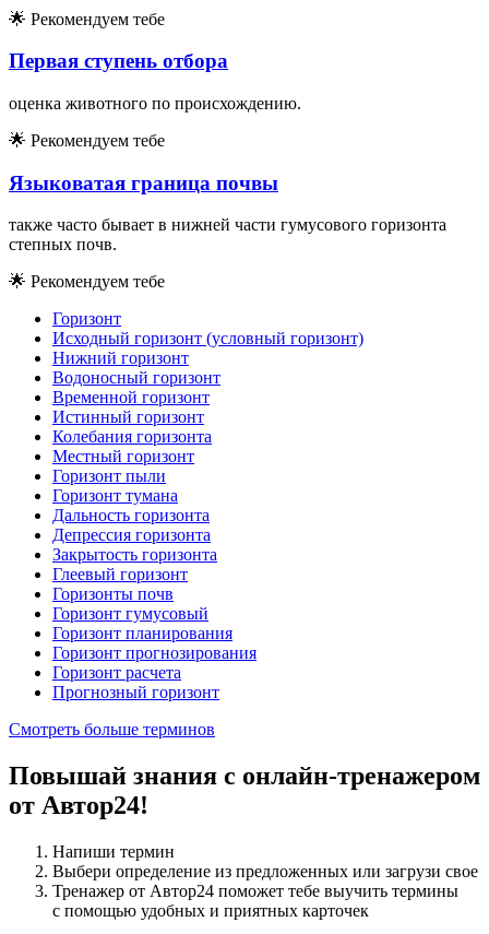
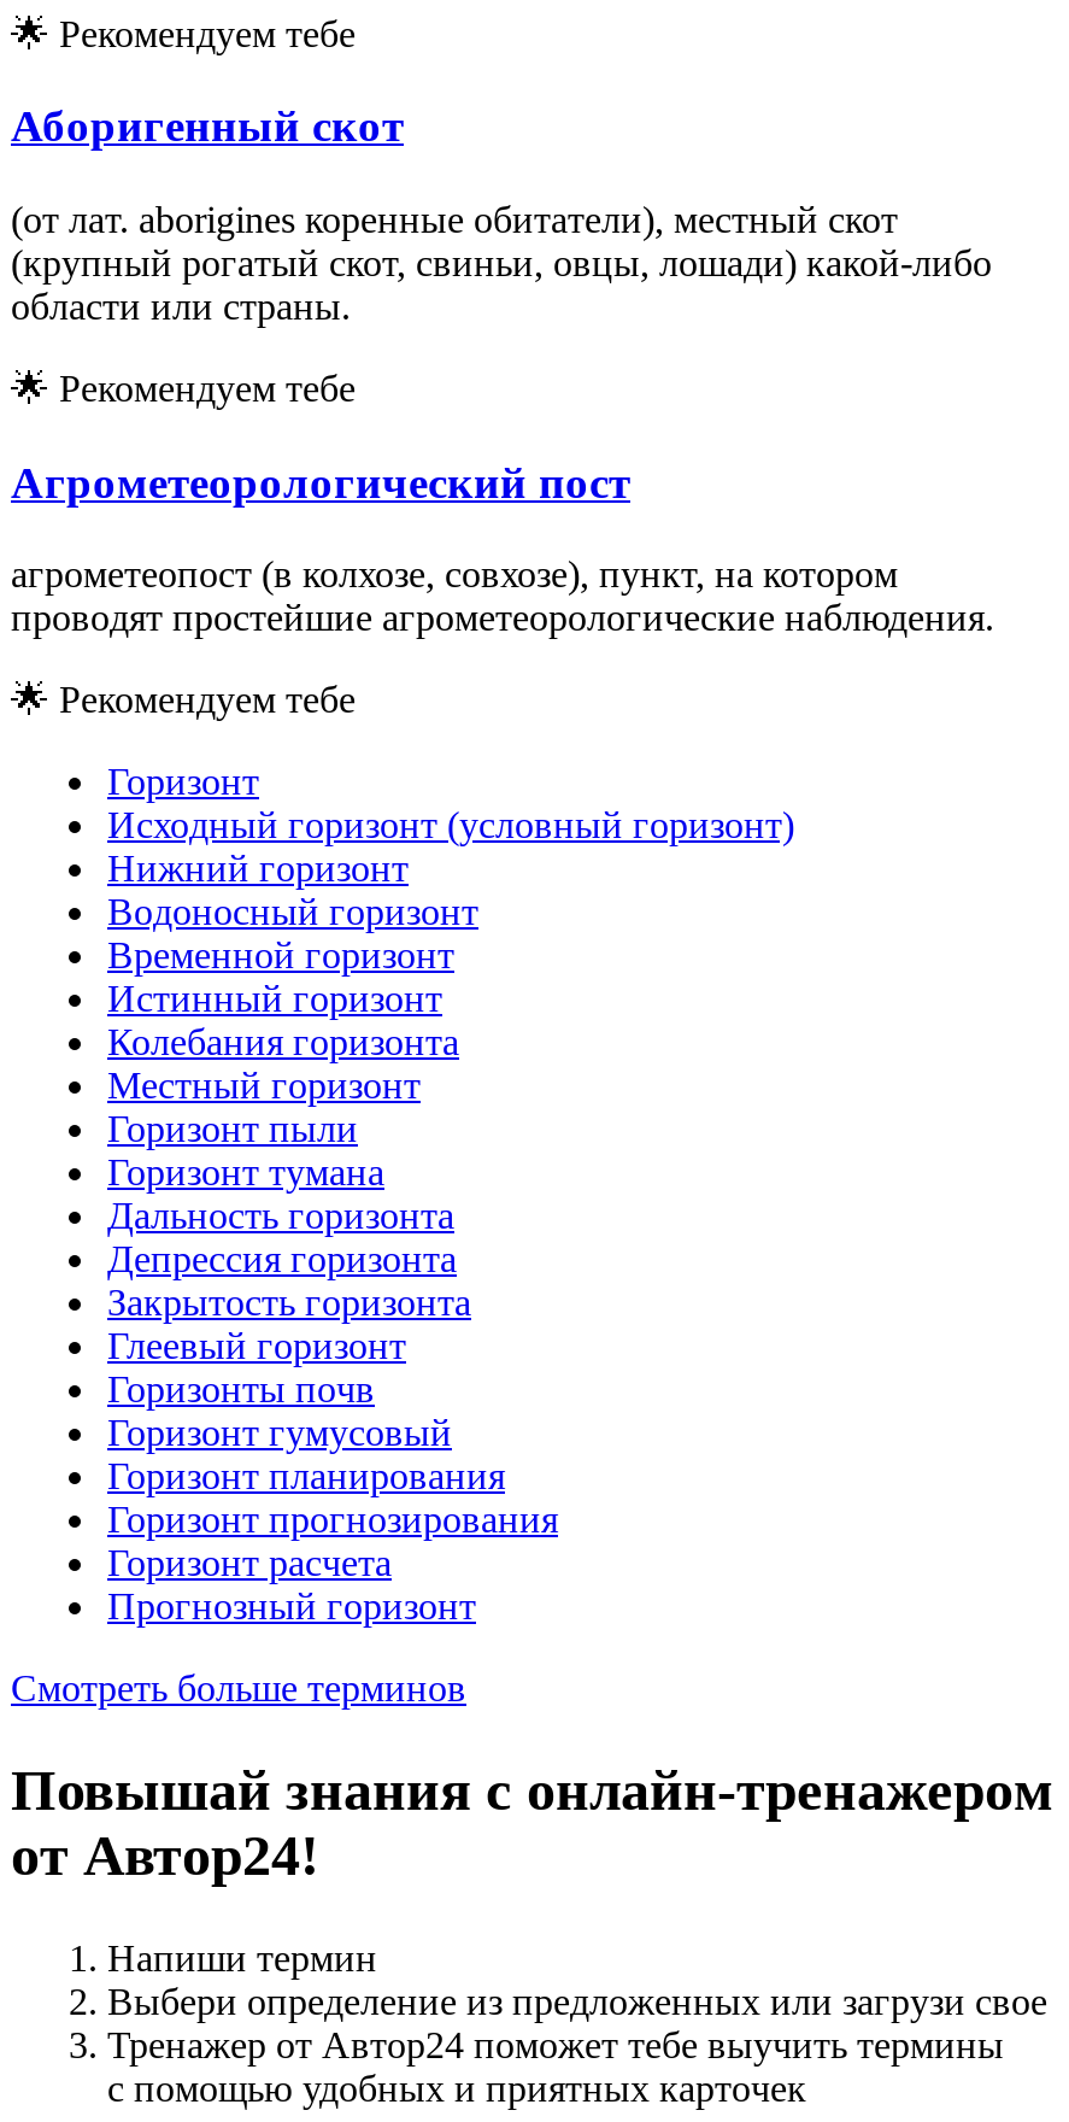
- Первая ступень отбора
+ Аборигенный скот

- оценка животного по происхождению.
+ (от лат. aborigines коренные обитатели), местный скот
+ (крупный рогатый скот, свиньи, овцы, лошади) какой-либо
+ области или страны.

- Языковатая граница почвы
+ Агрометеорологический пост

- также часто бывает в нижней части гумусового горизонта
- степных почв.
+ агрометеопост (в колхозе, совхозе), пункт, на котором
+ проводят простейшие агрометеорологические наблюдения.
